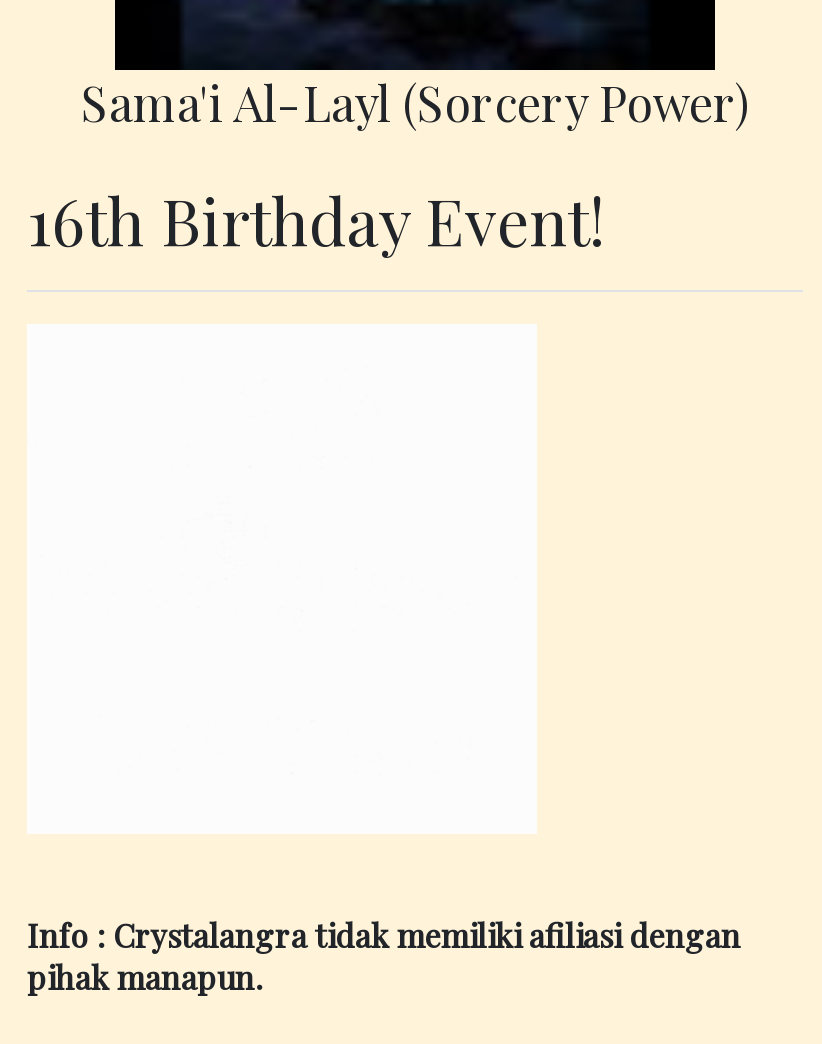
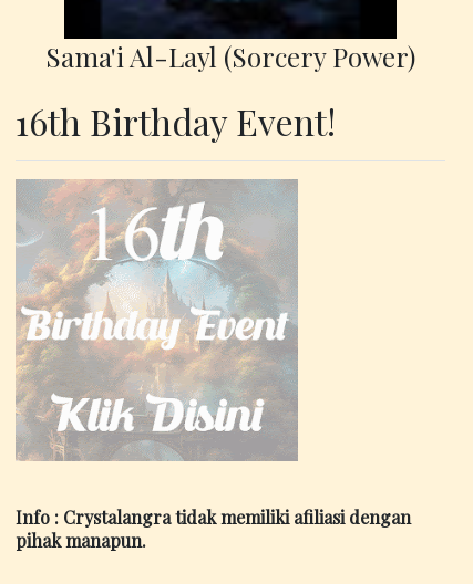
+ [image]
